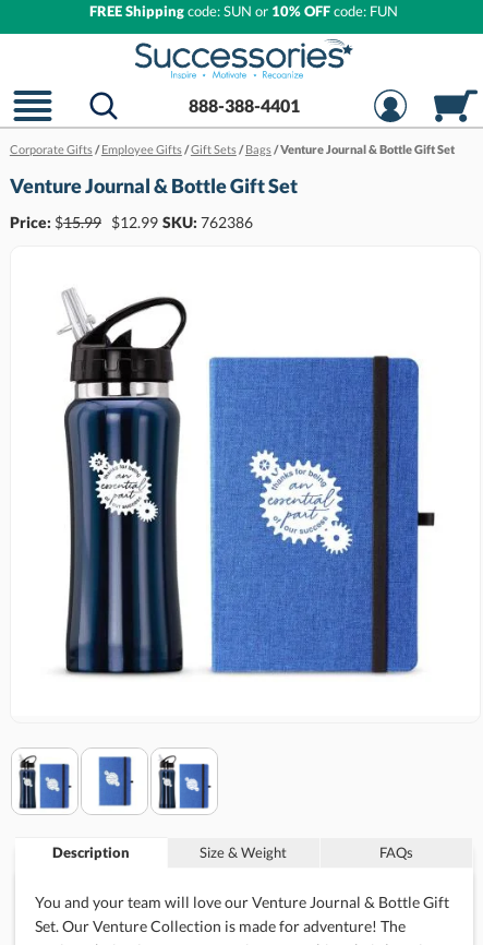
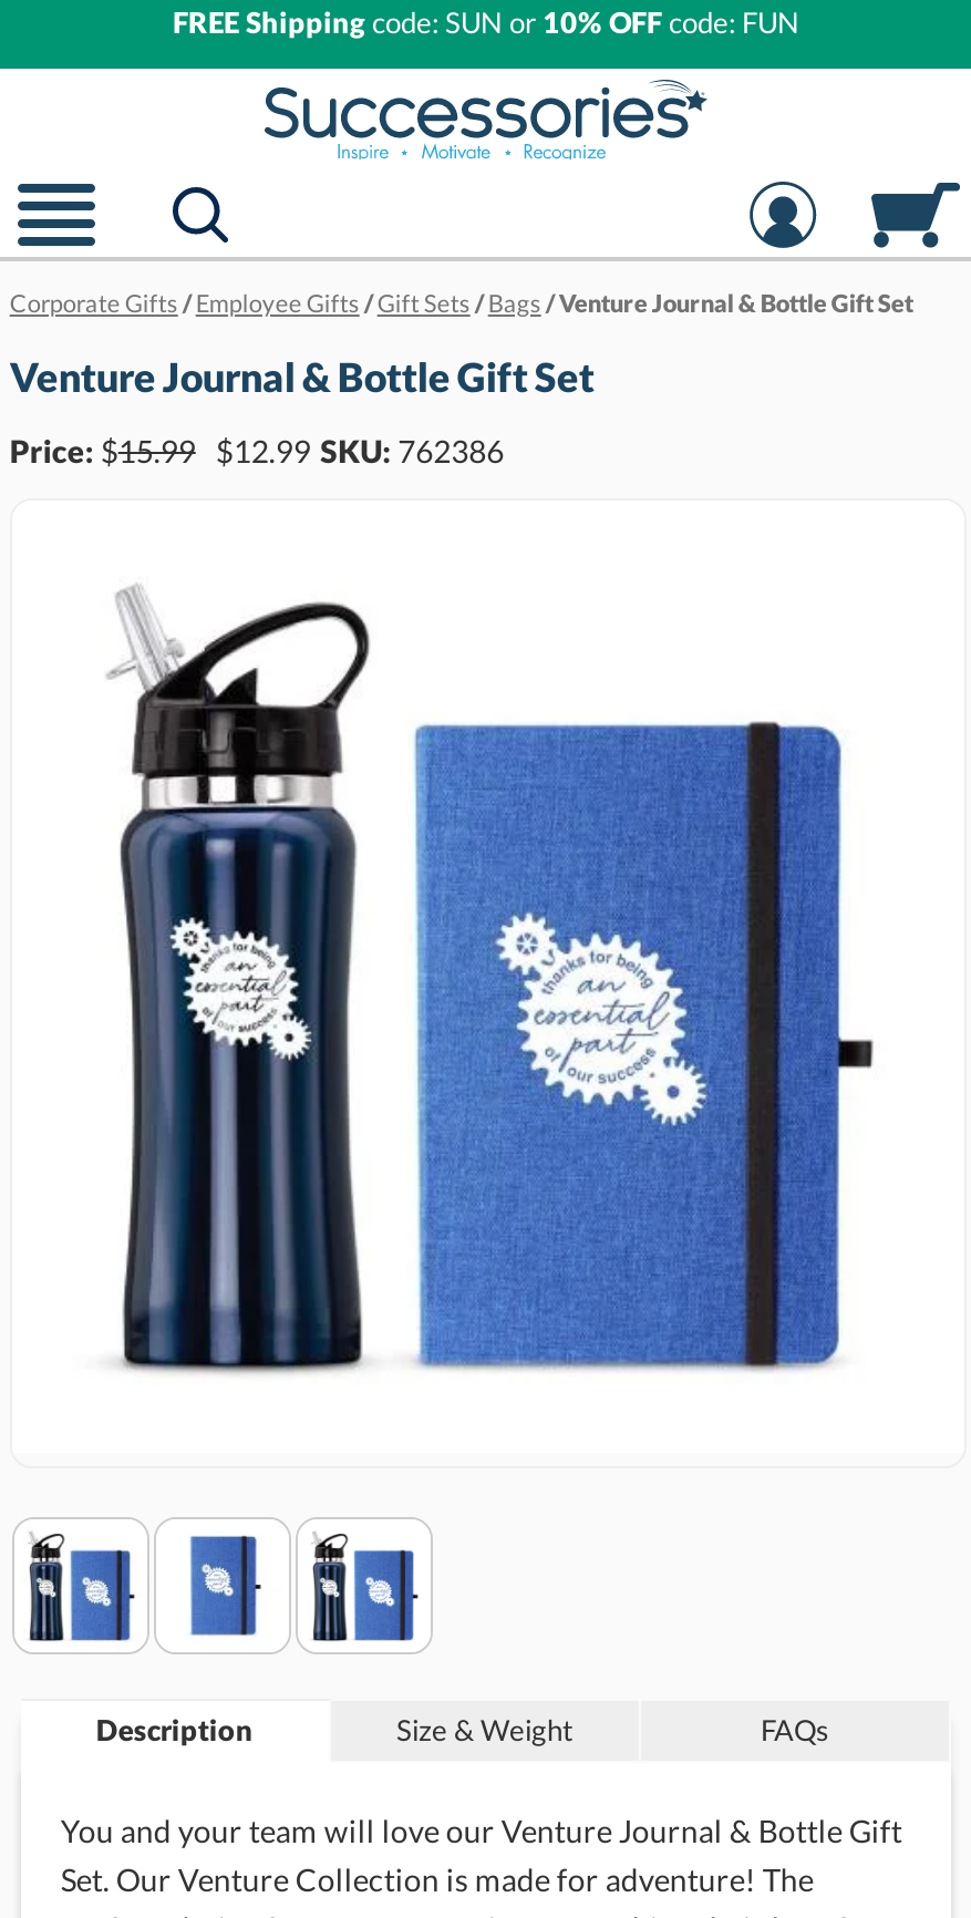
- 888-388-4401
